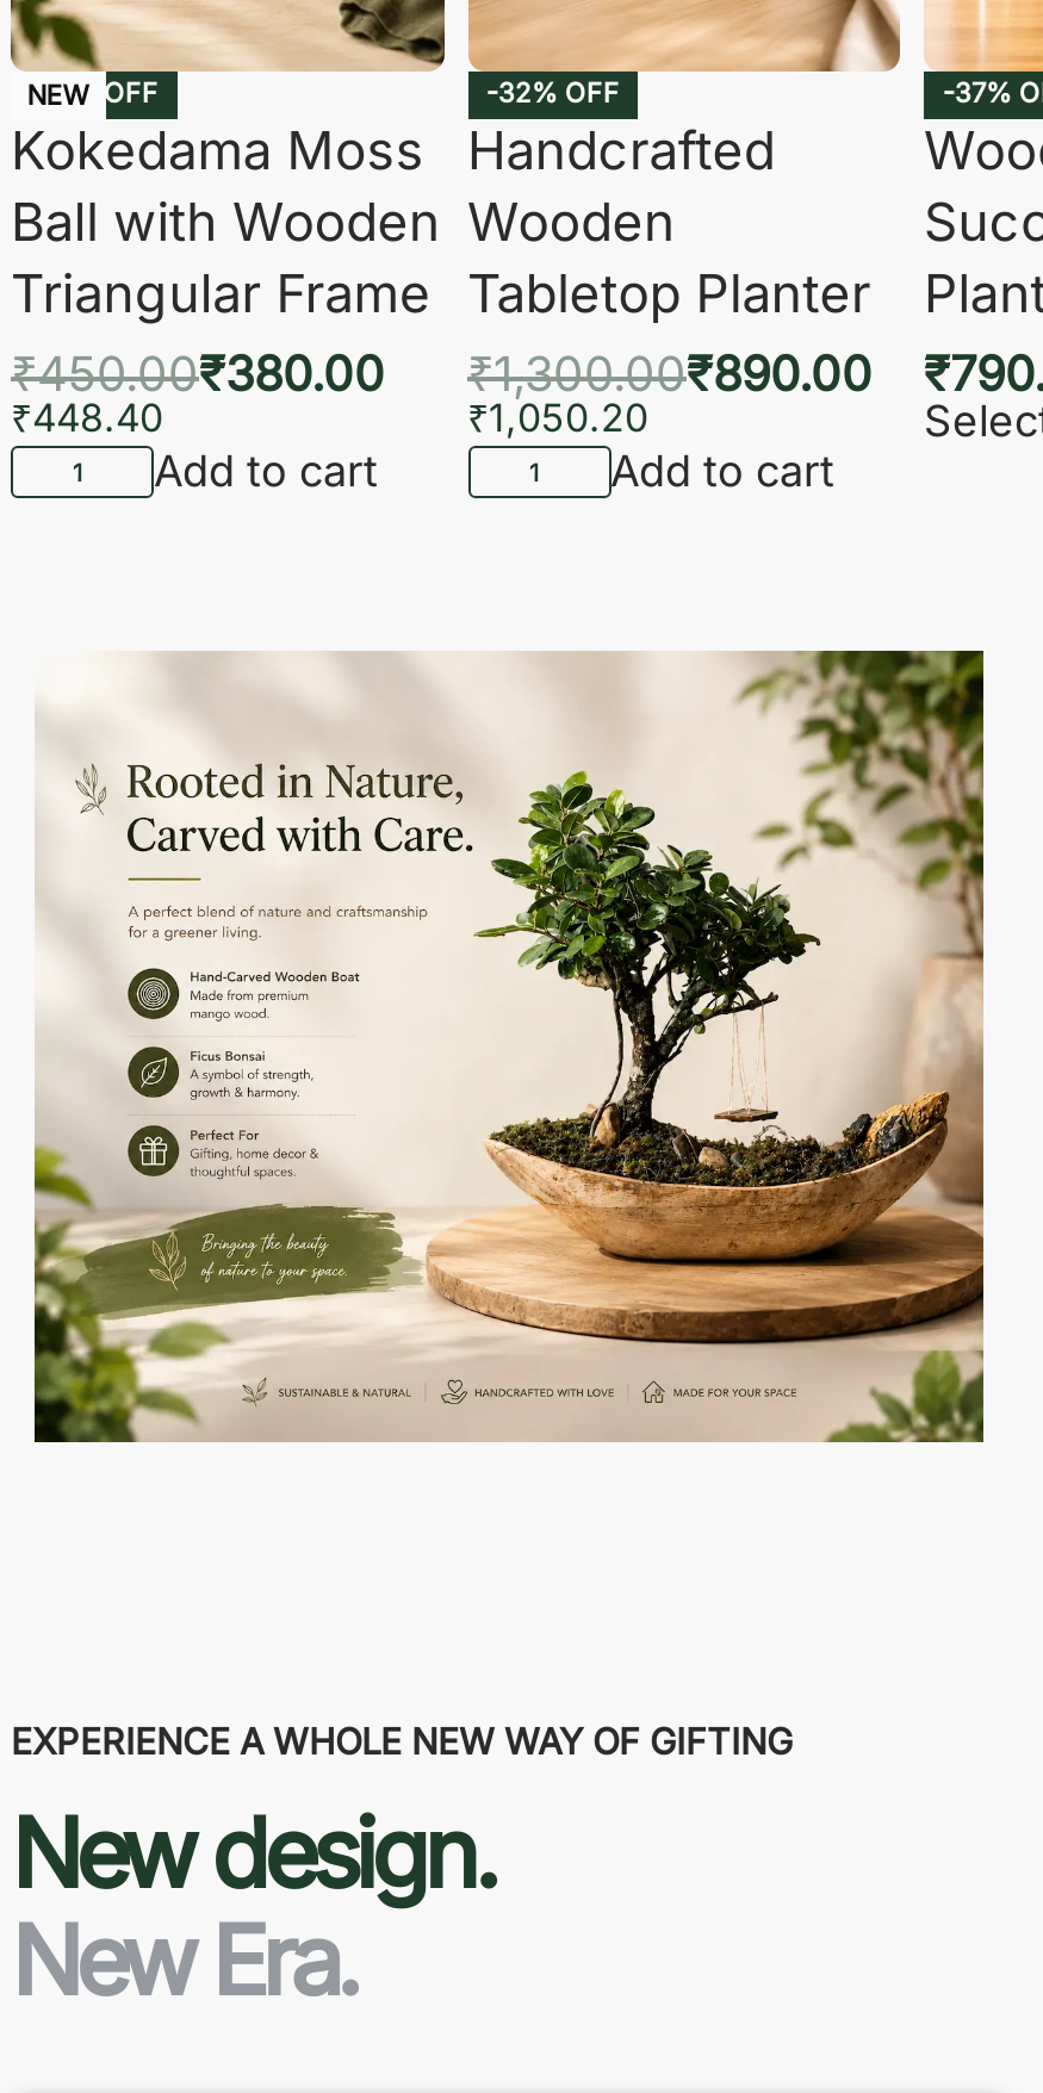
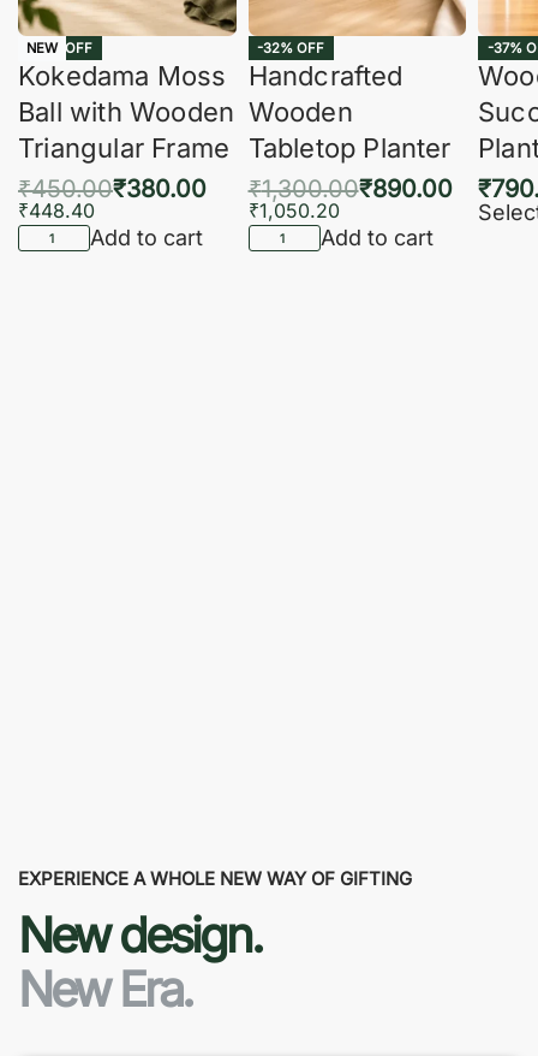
- [image]
